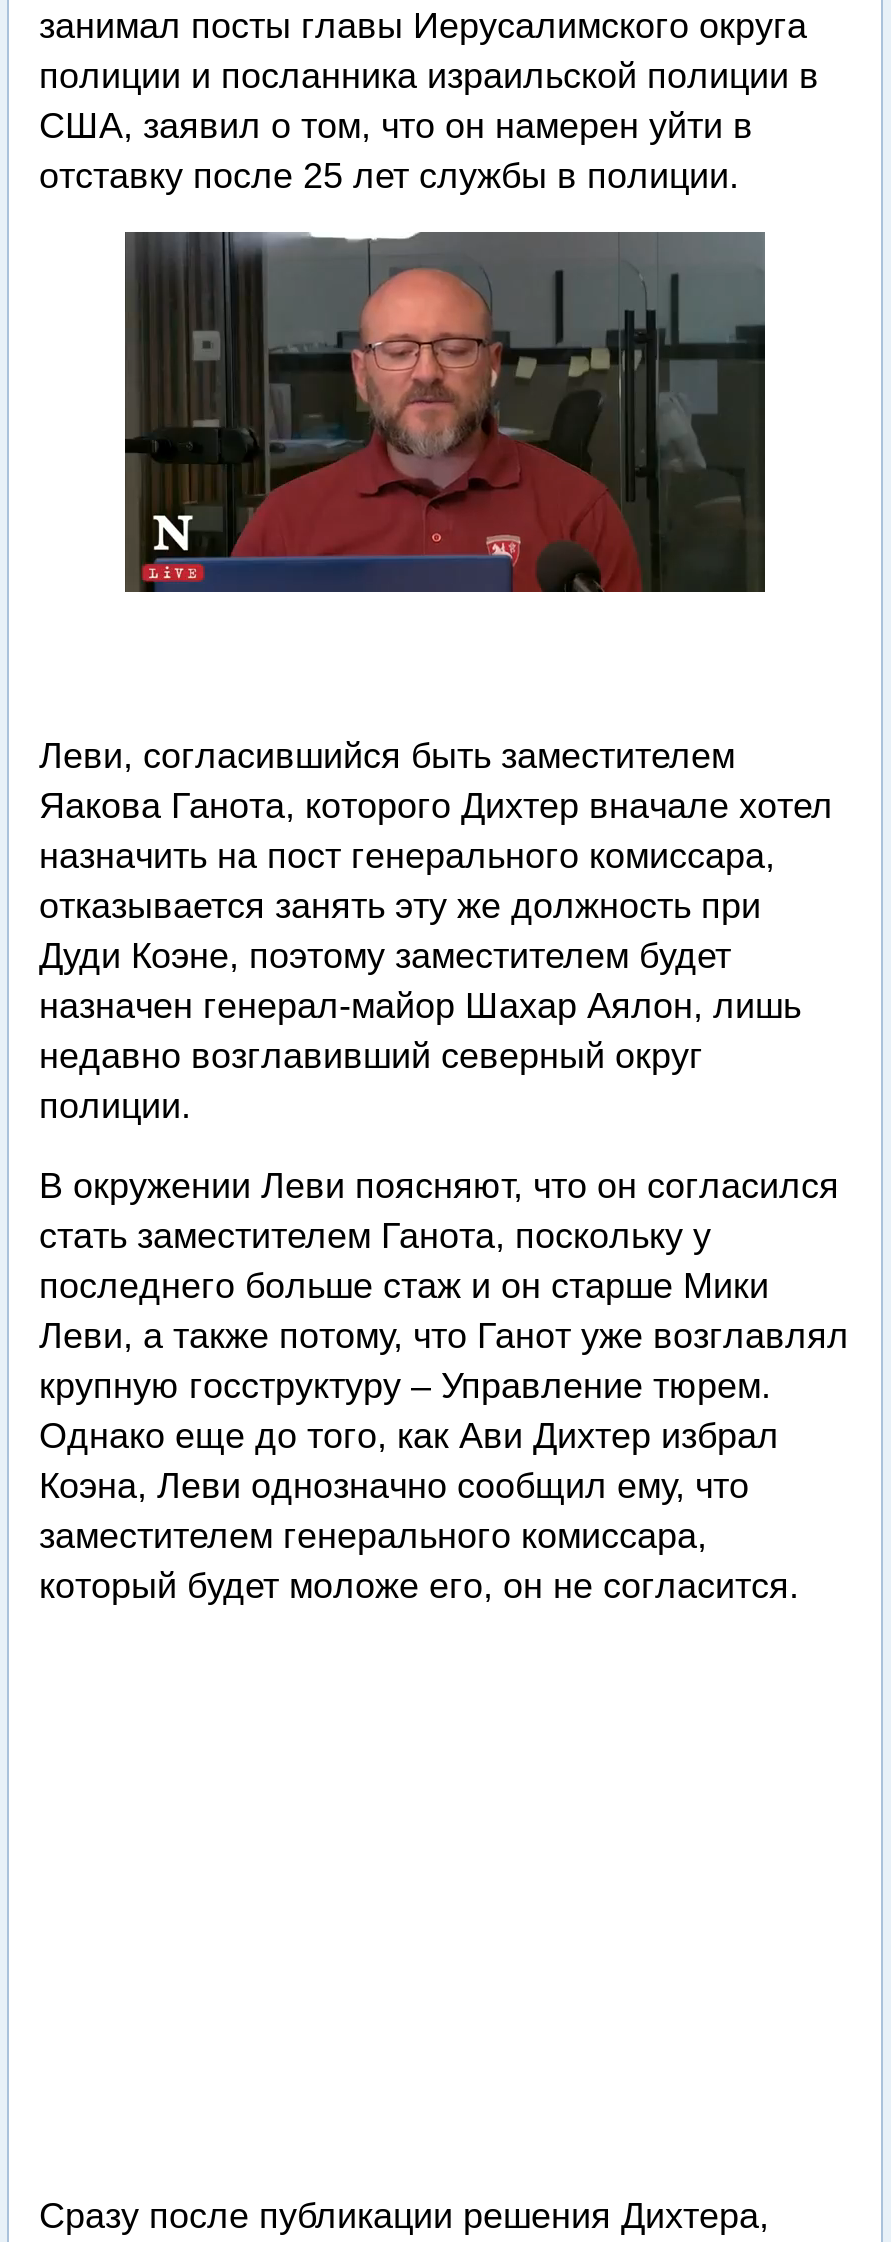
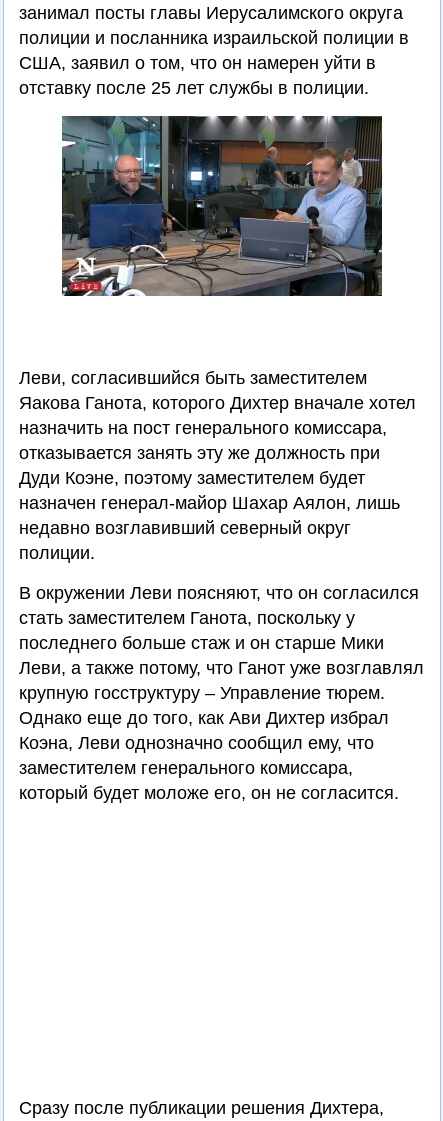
- [image]
+ [image]
